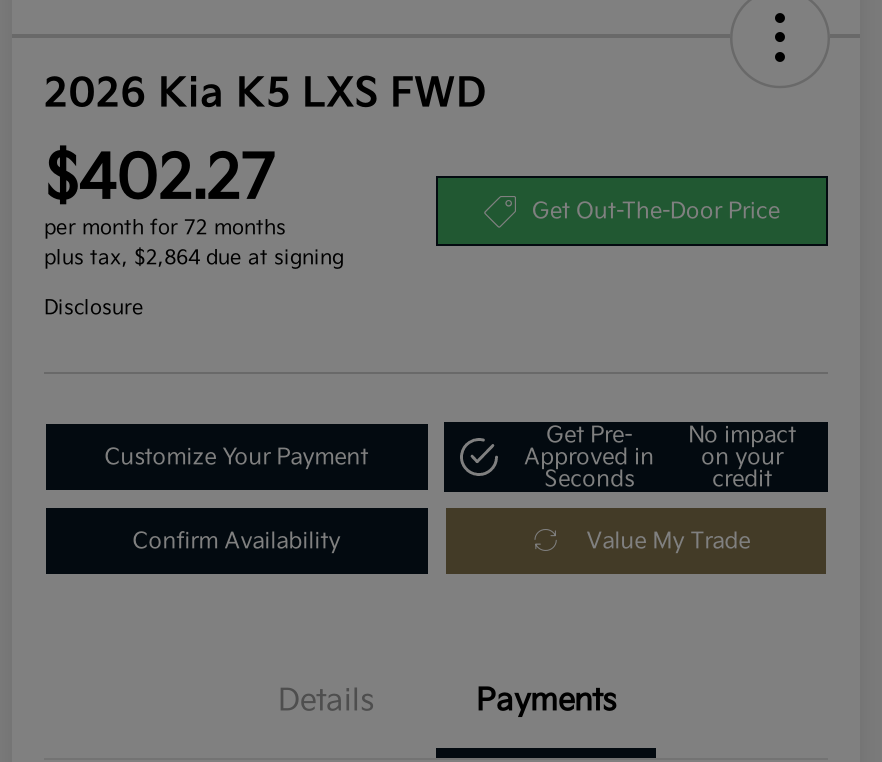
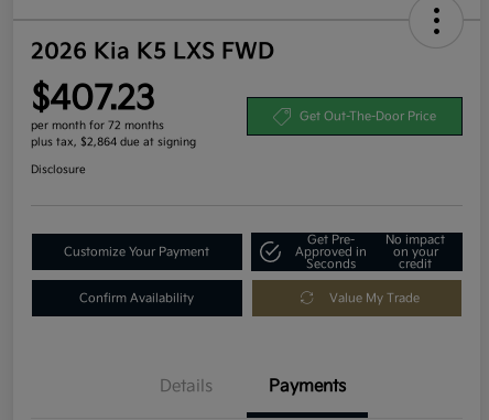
- $402.27
+ $407.23
